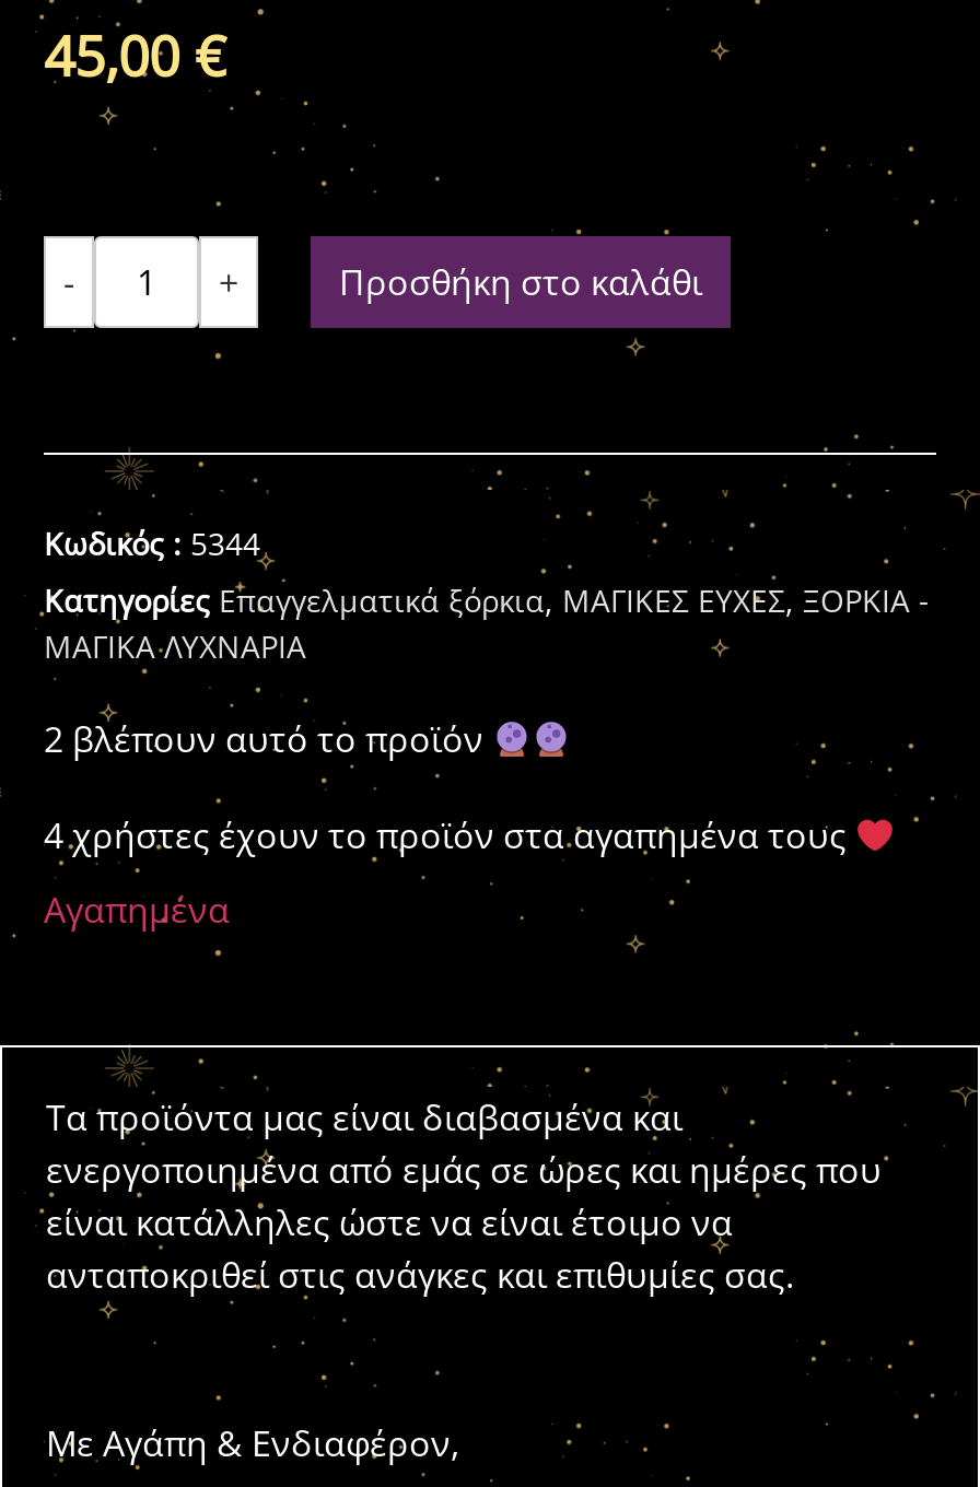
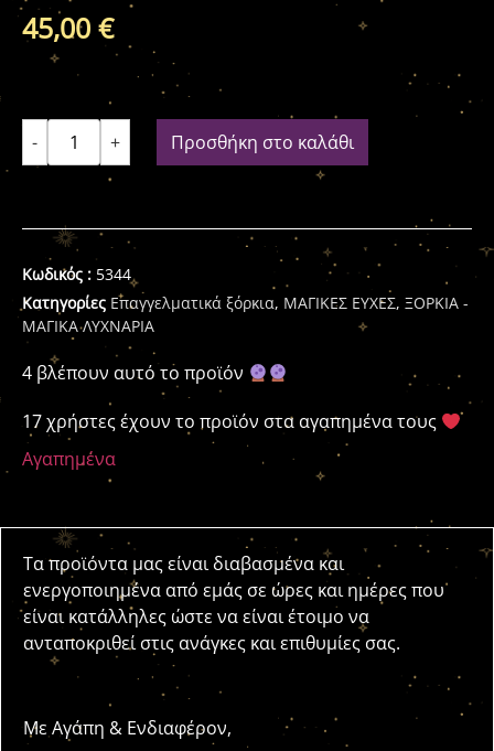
- 2 βλέπουν αυτό το προϊόν
+ 4 βλέπουν αυτό το προϊόν

- 4 χρήστες έχουν το προϊόν στα αγαπημένα τους
+ 17 χρήστες έχουν το προϊόν στα αγαπημένα τους
